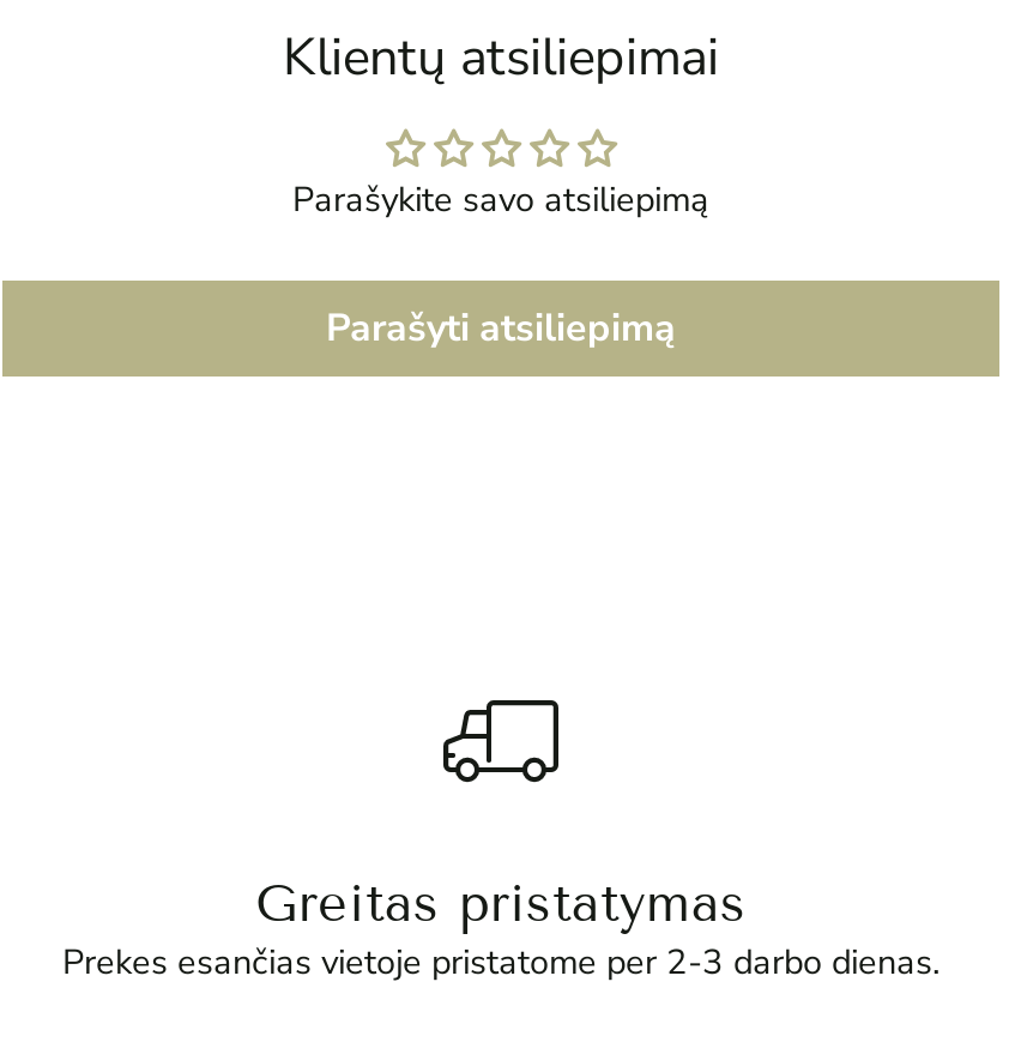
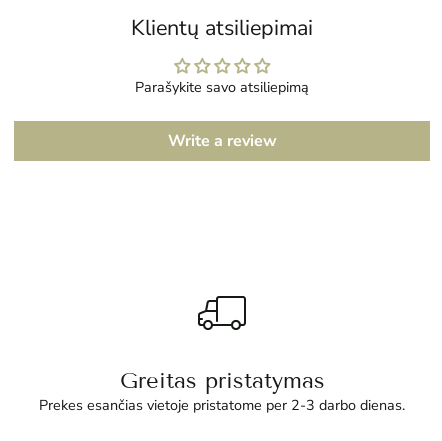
- Parašyti atsiliepimą
+ Write a review
